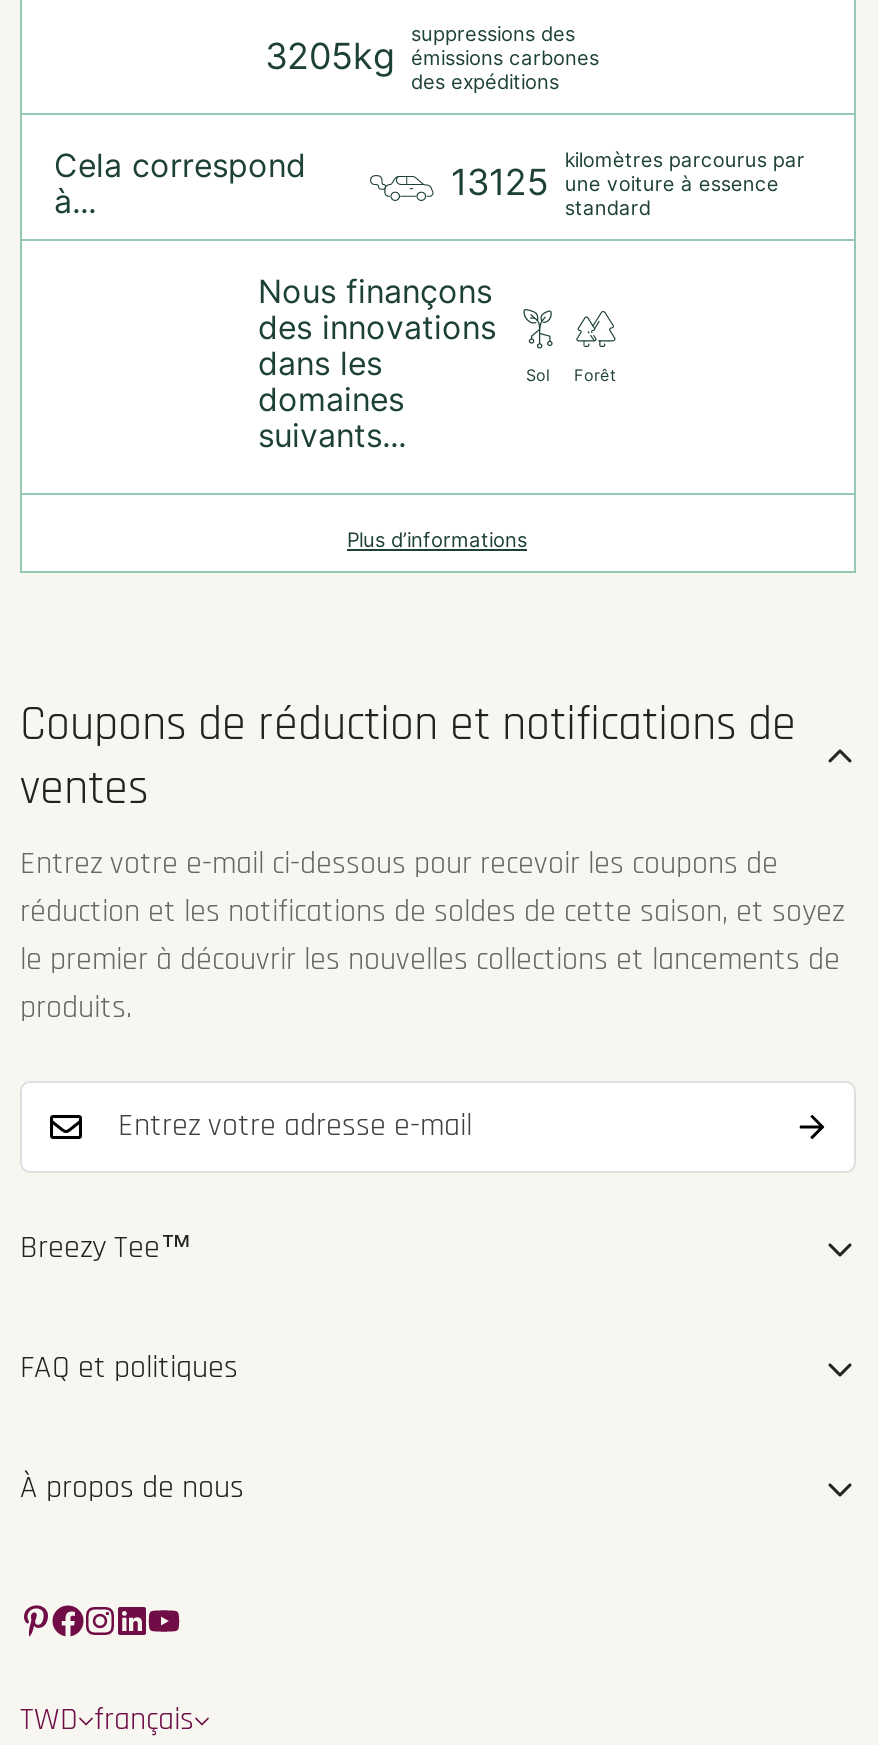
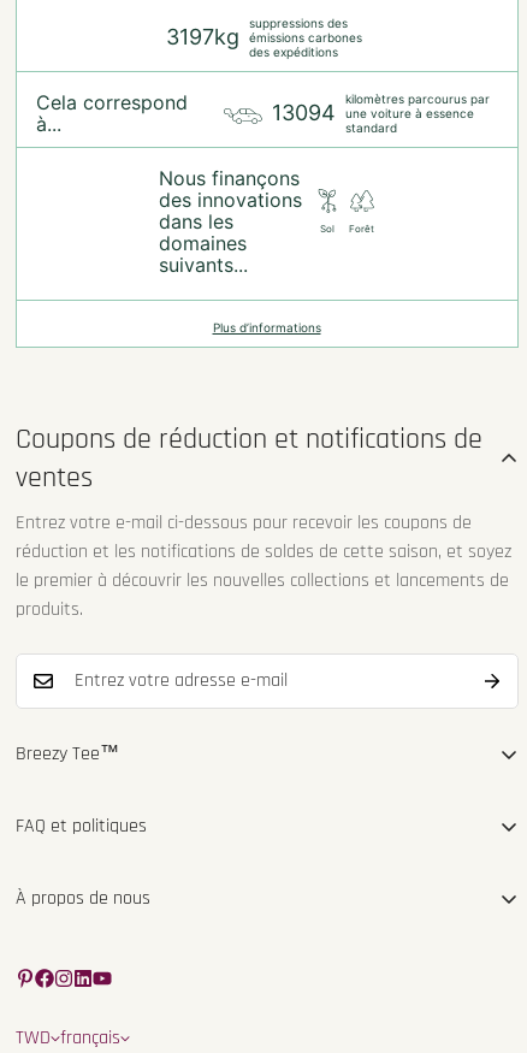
- 3205kg émissions carbones
+ 3197kg émissions carbones

- 13125 une voiture à essence
+ 13094 une voiture à essence
